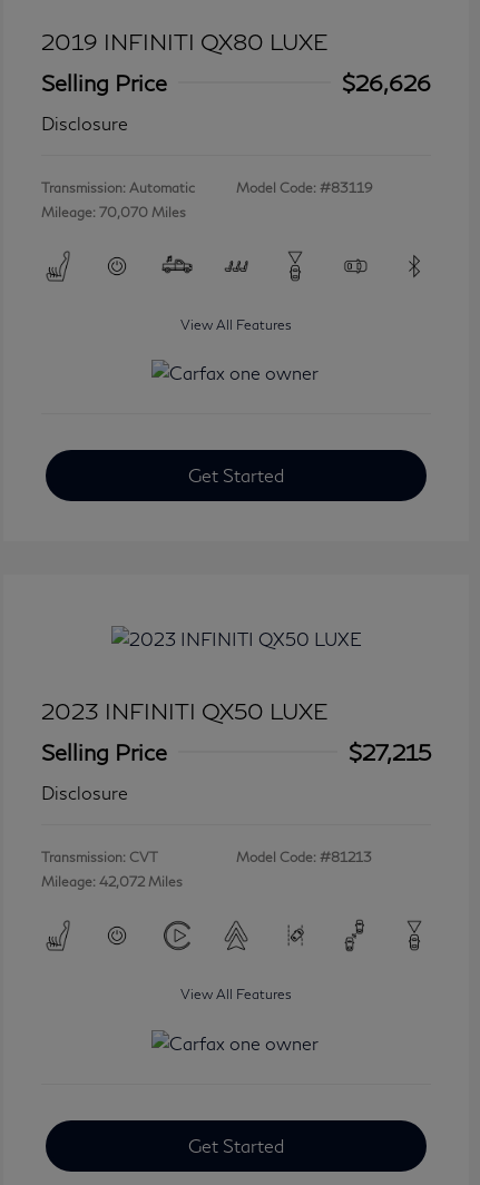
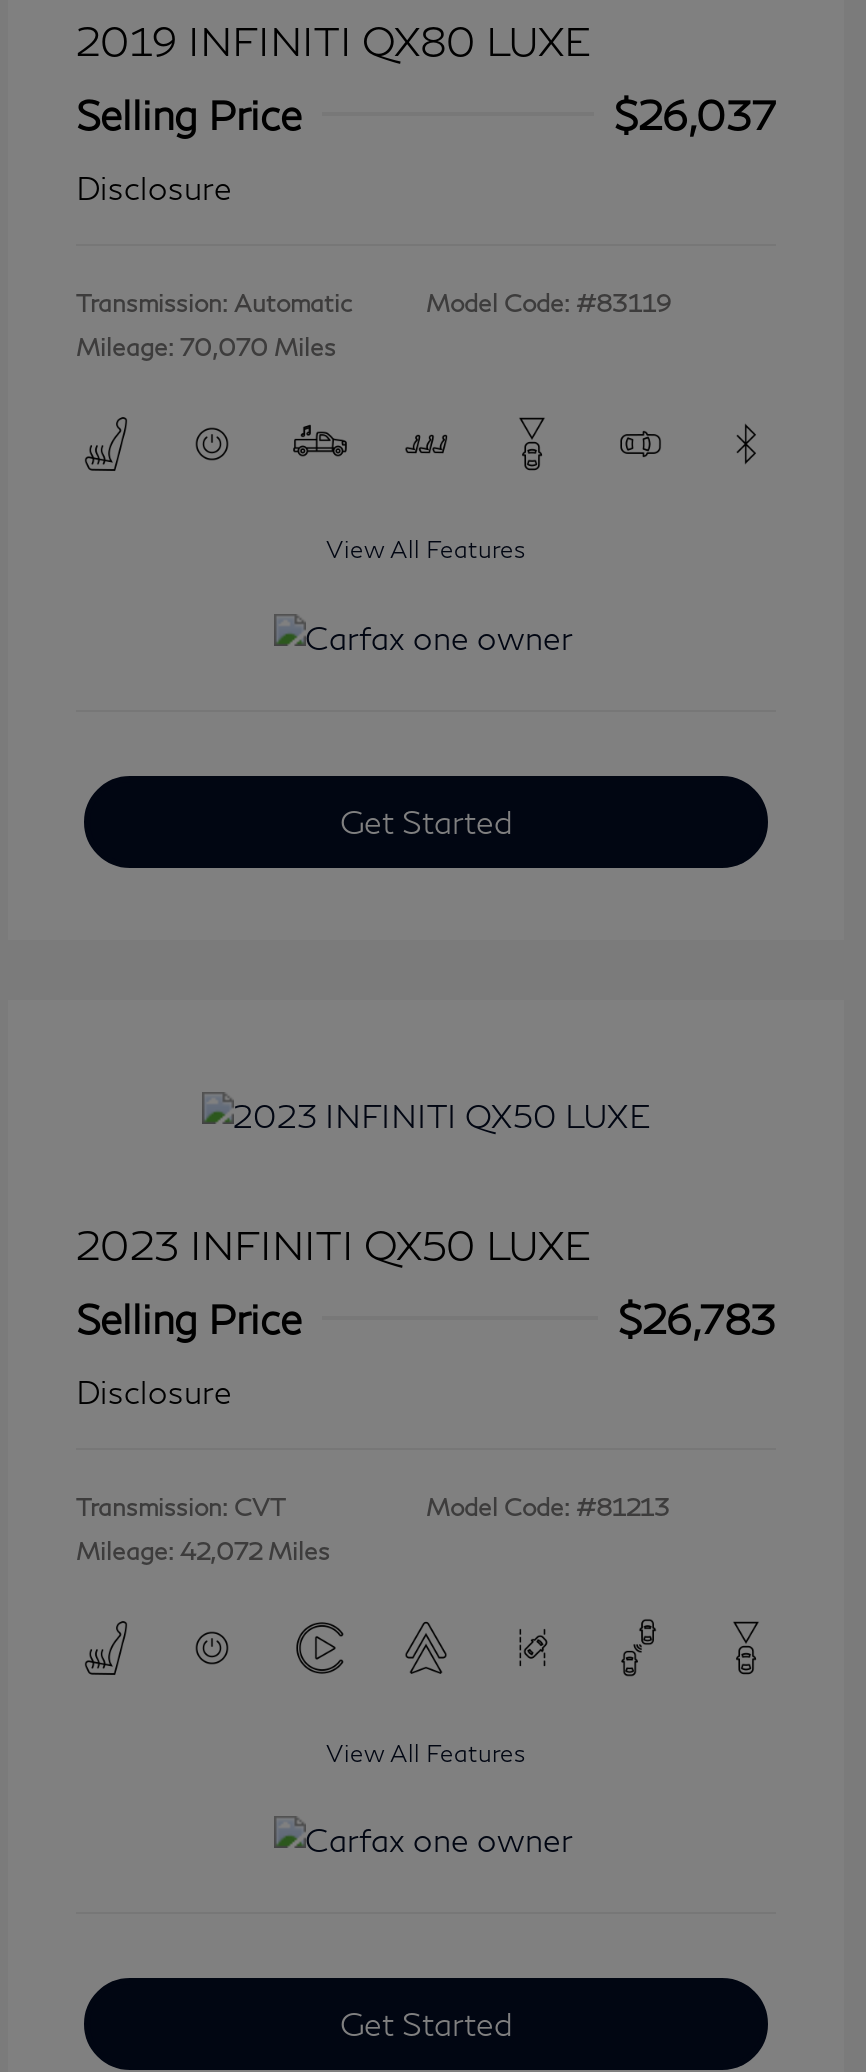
- $26,626
+ $26,037

- $27,215
+ $26,783
